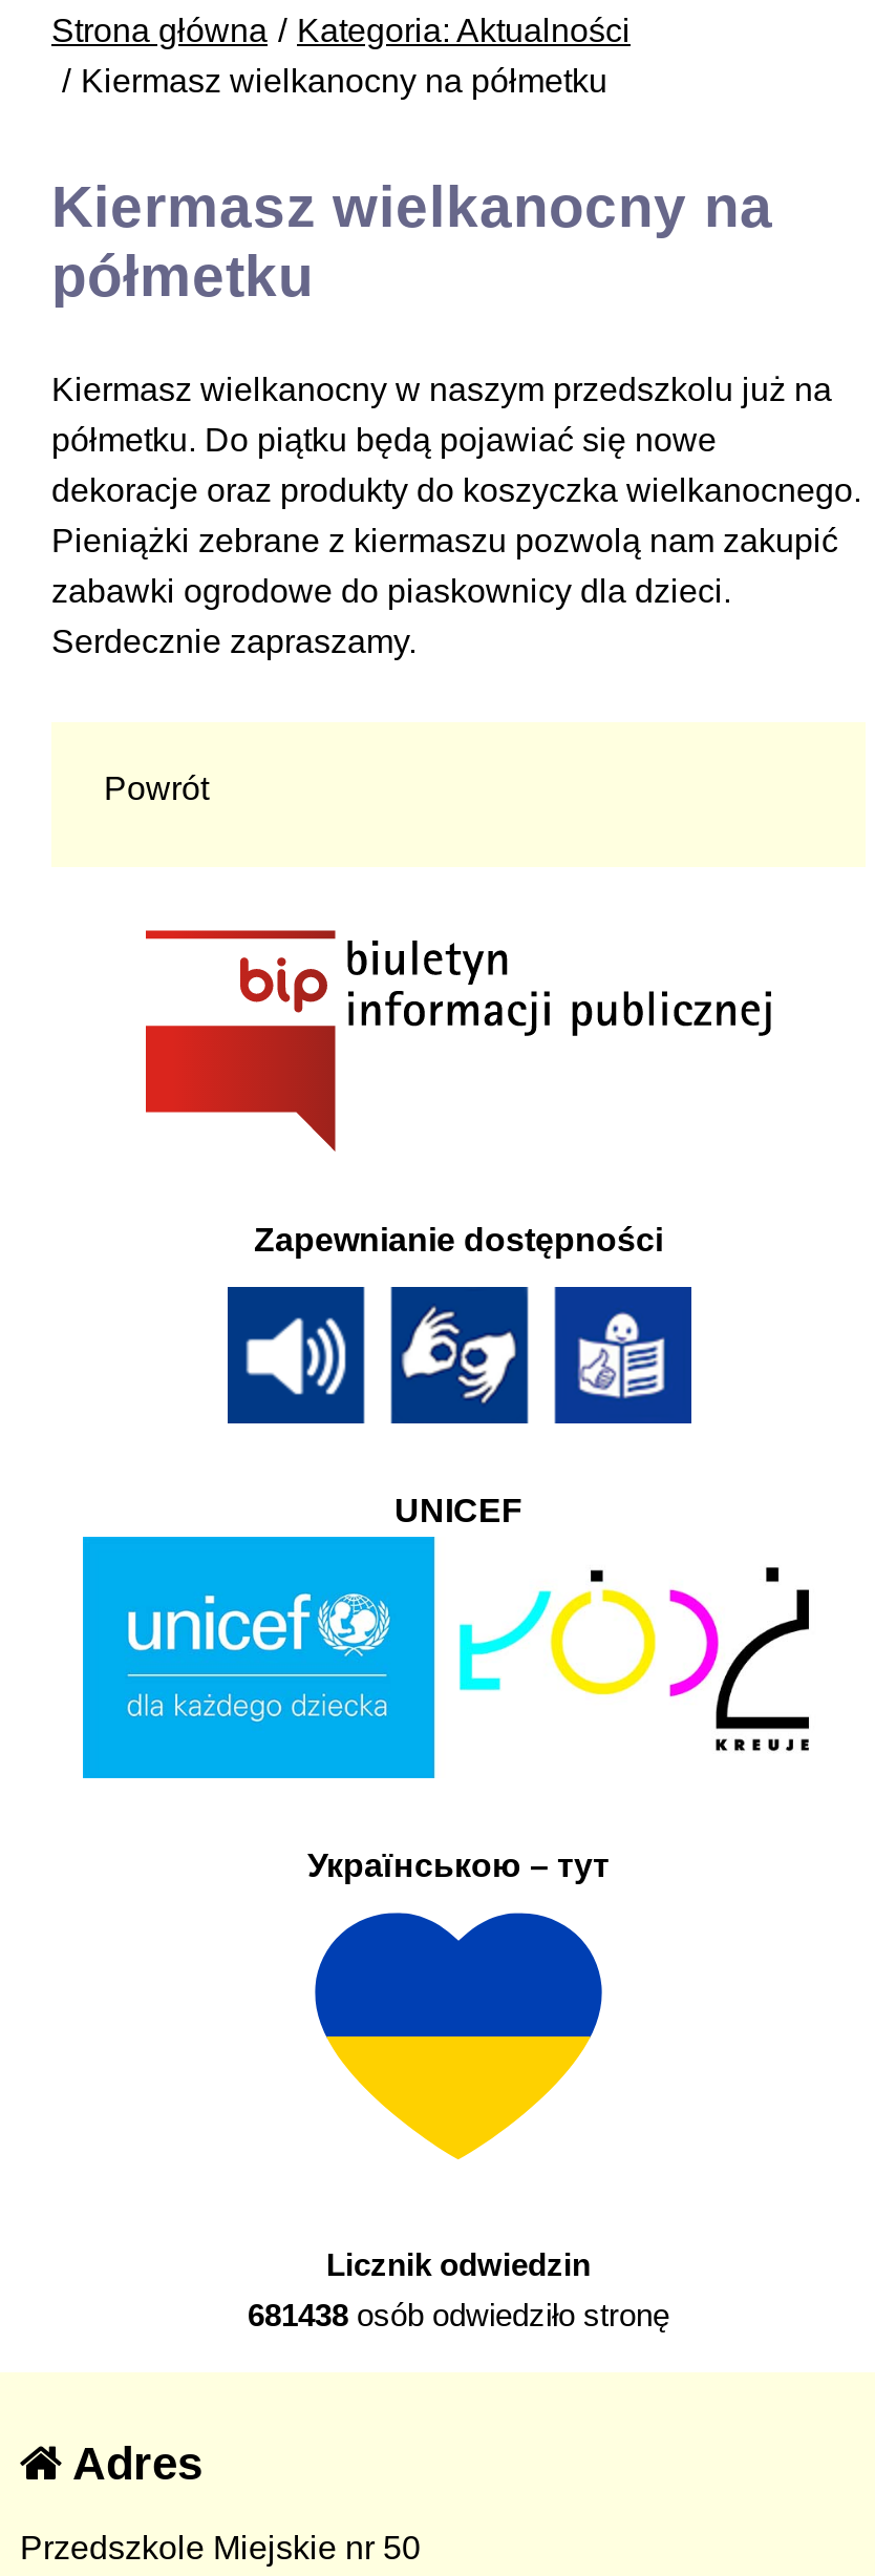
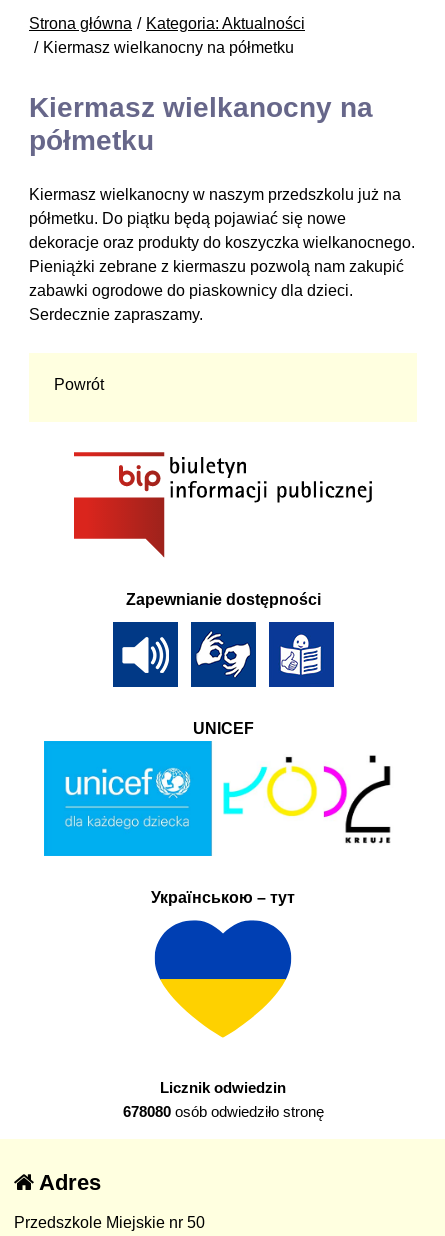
- 681438 osób odwiedziło stronę
+ 678080 osób odwiedziło stronę
